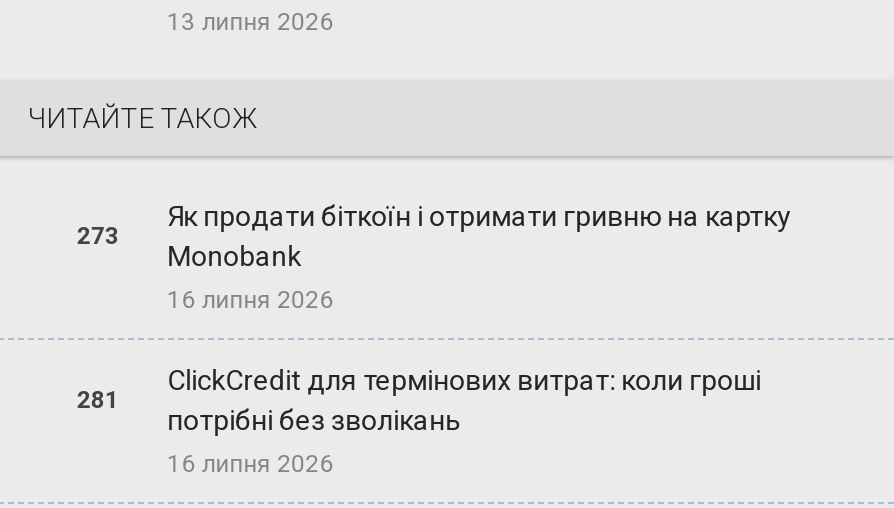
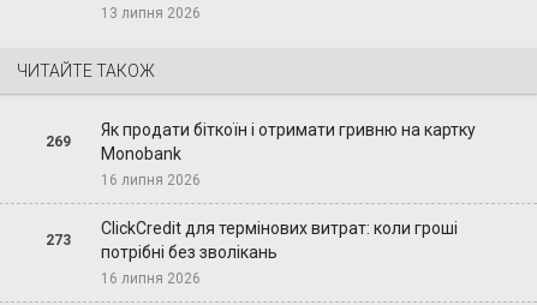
- 273
+ 269

- 281
+ 273
